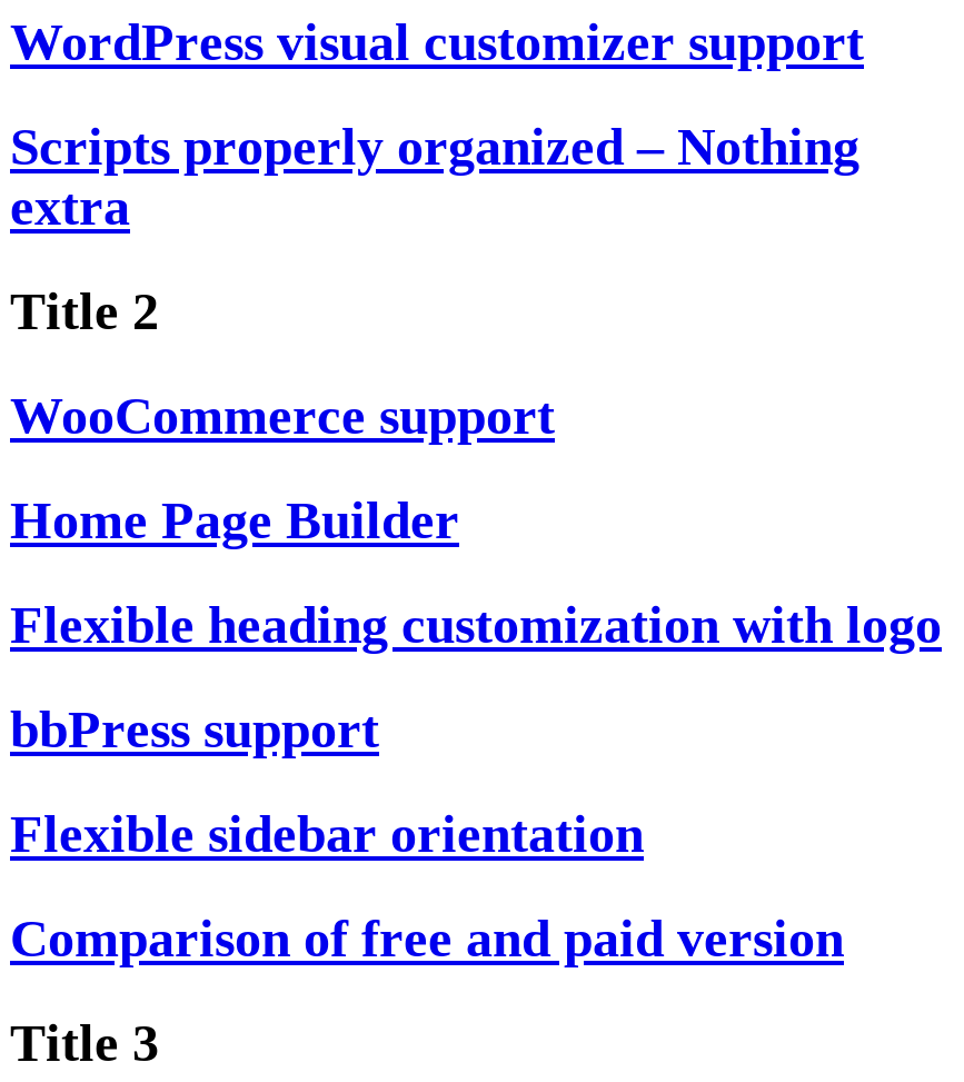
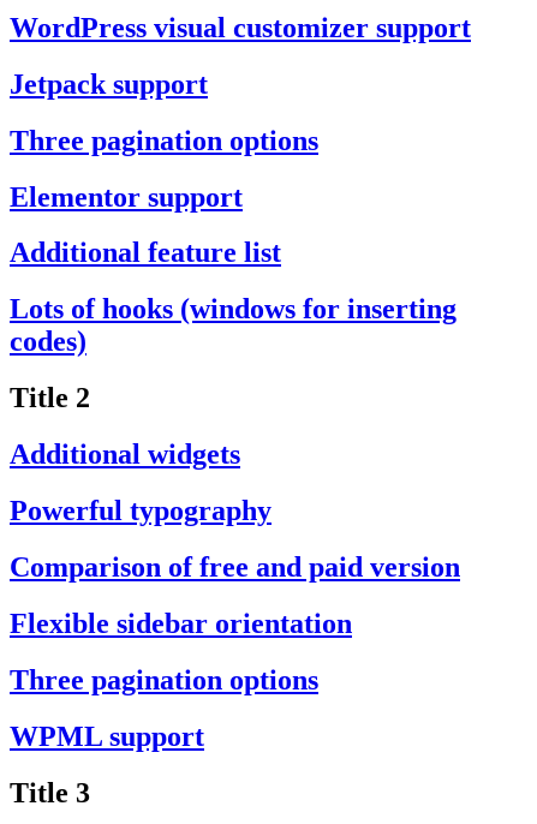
- Scripts properly organized – Nothing
- extra
+ Jetpack support
+ Three pagination options
+ Elementor support
+ Additional feature list
+ Lots of hooks (windows for inserting
+ codes)

- WooCommerce support
- Home Page Builder
- Flexible heading customization with logo
- bbPress support
+ Additional widgets
+ Powerful typography

moved down: Flexible sidebar orientation

+ Three pagination options
+ WPML support
